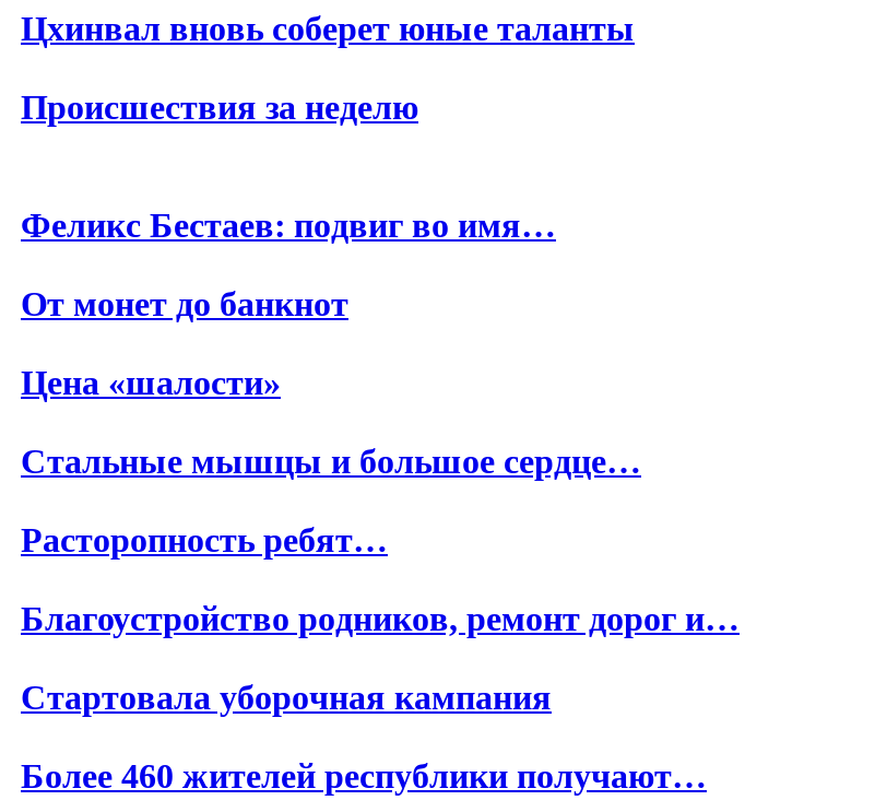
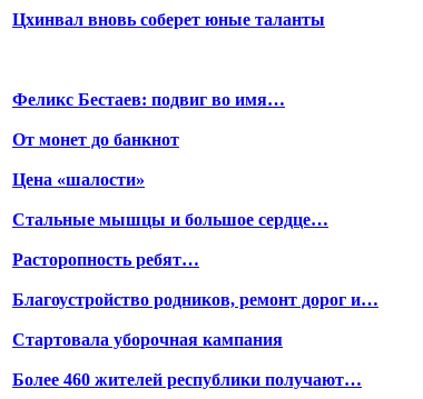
- Происшествия за неделю
